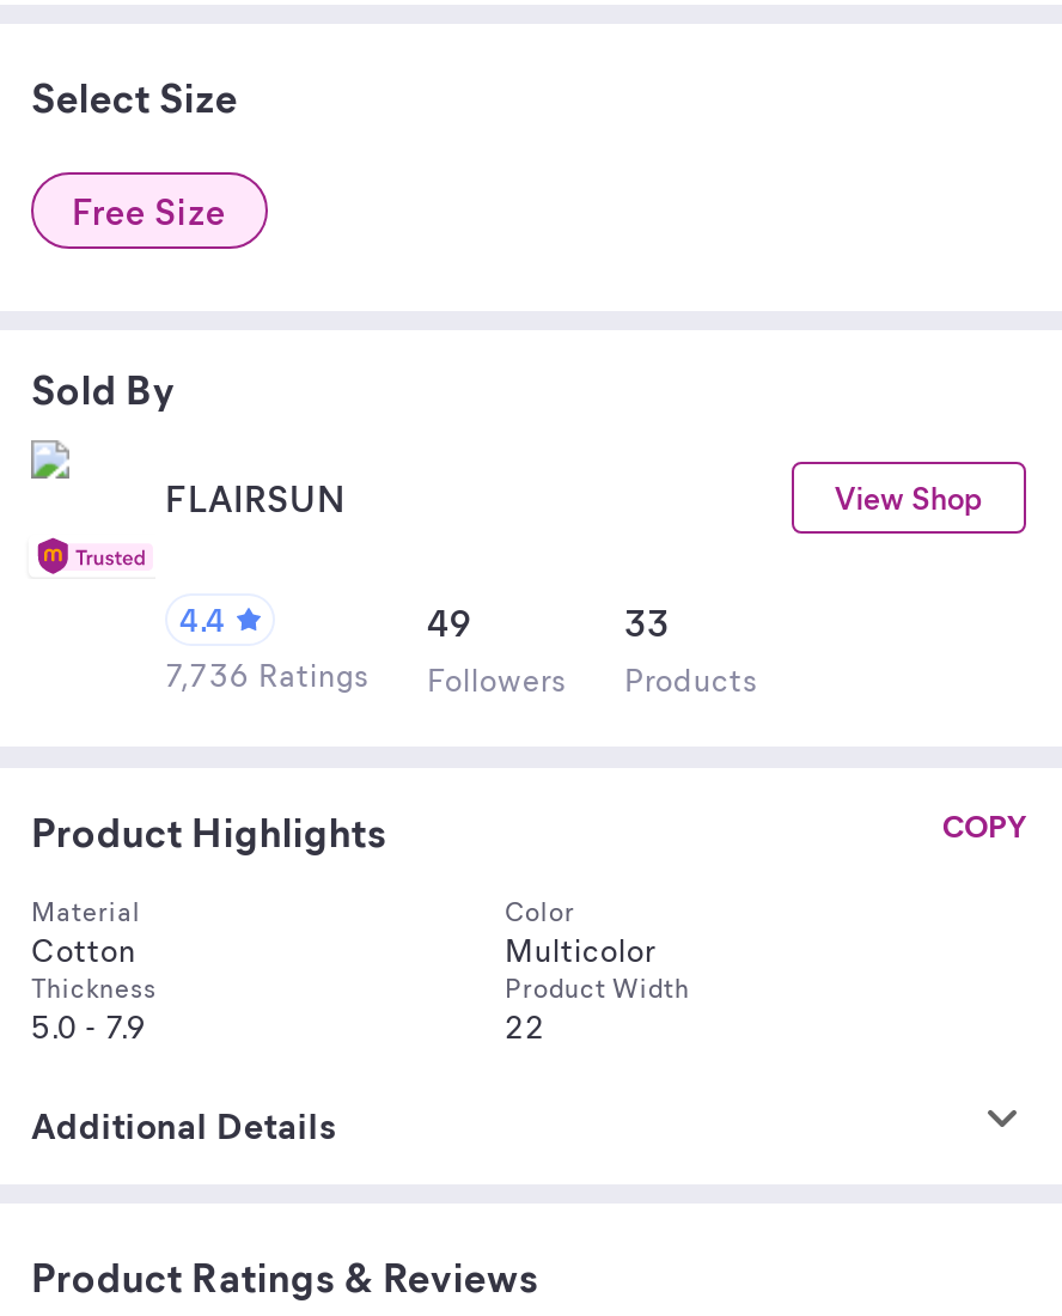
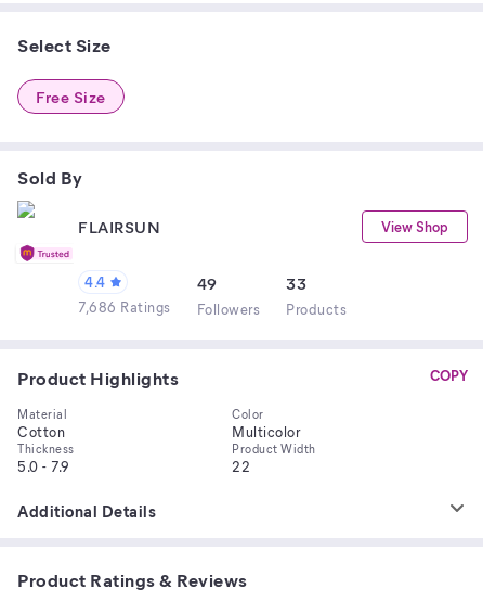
- 7,736 Ratings Followers Products
+ 7,686 Ratings Followers Products
